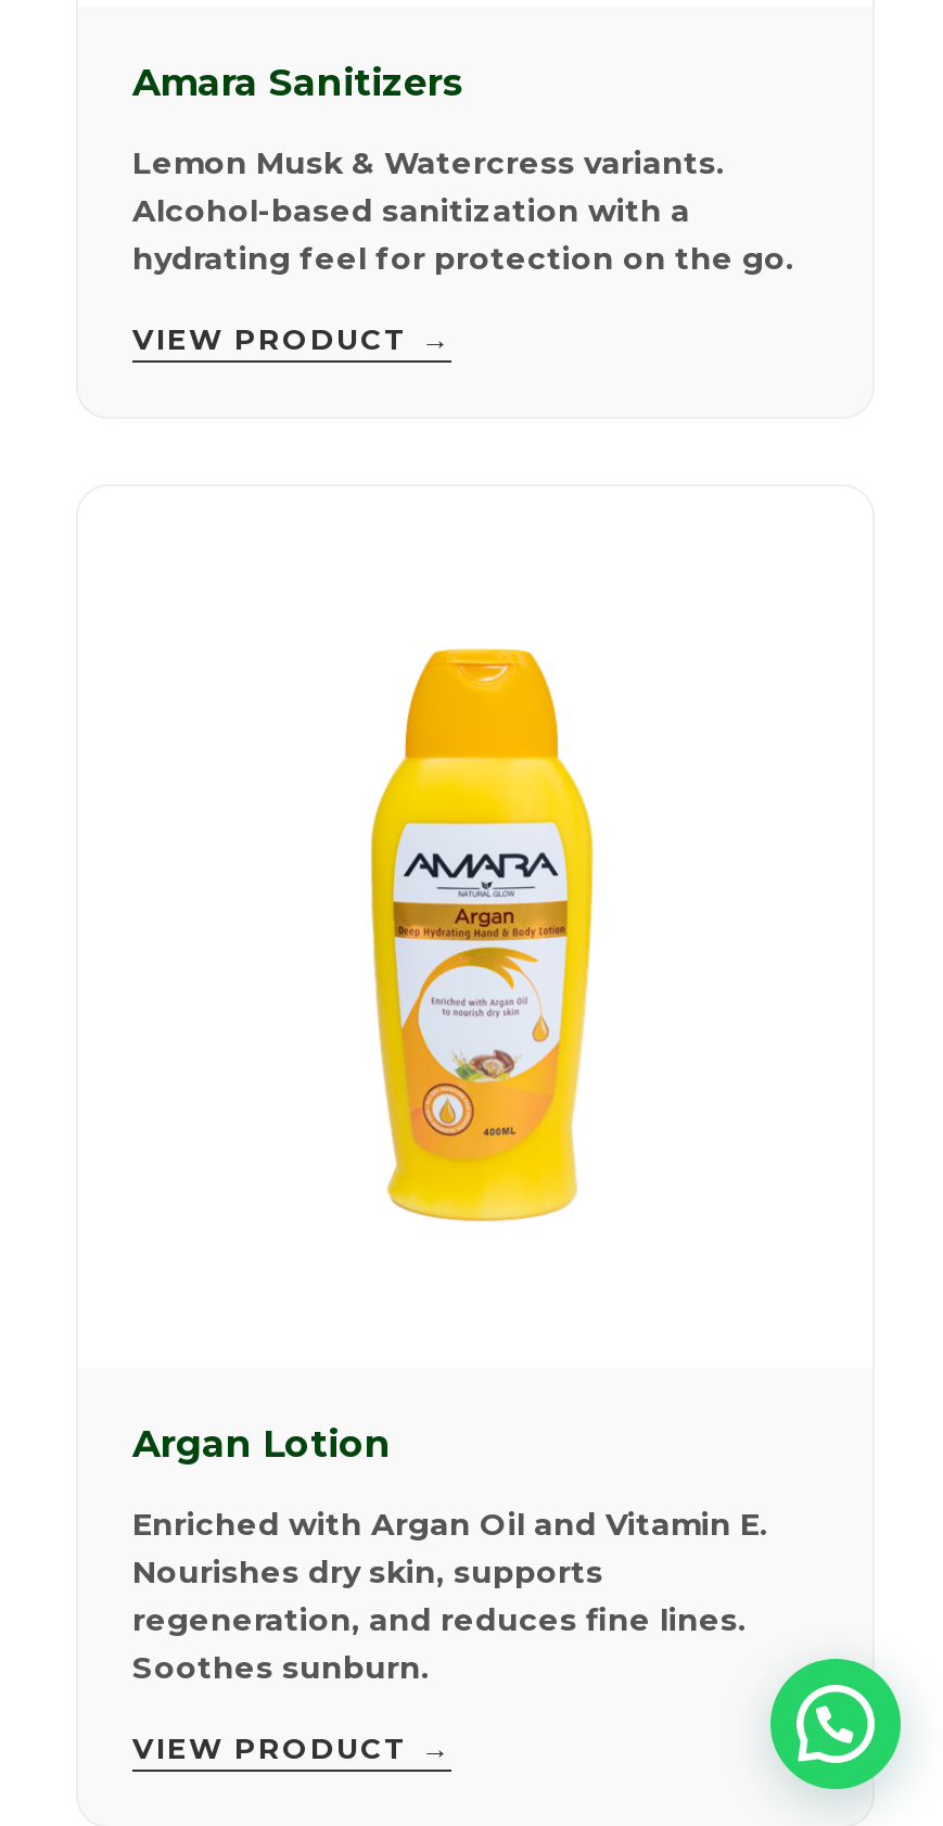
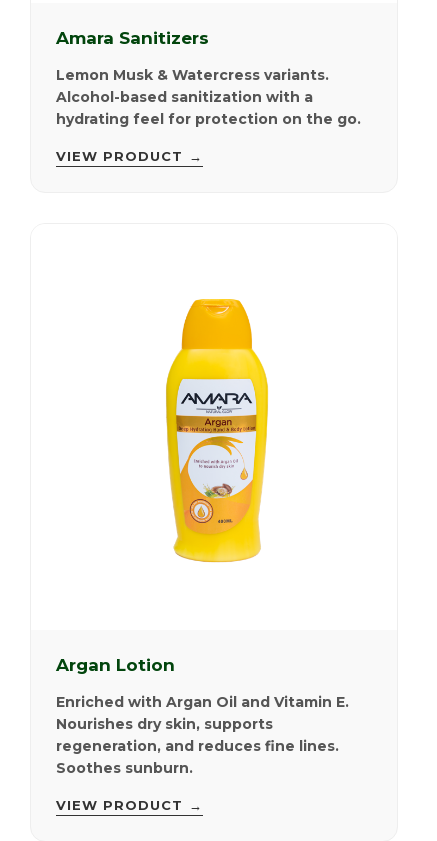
- [image]
